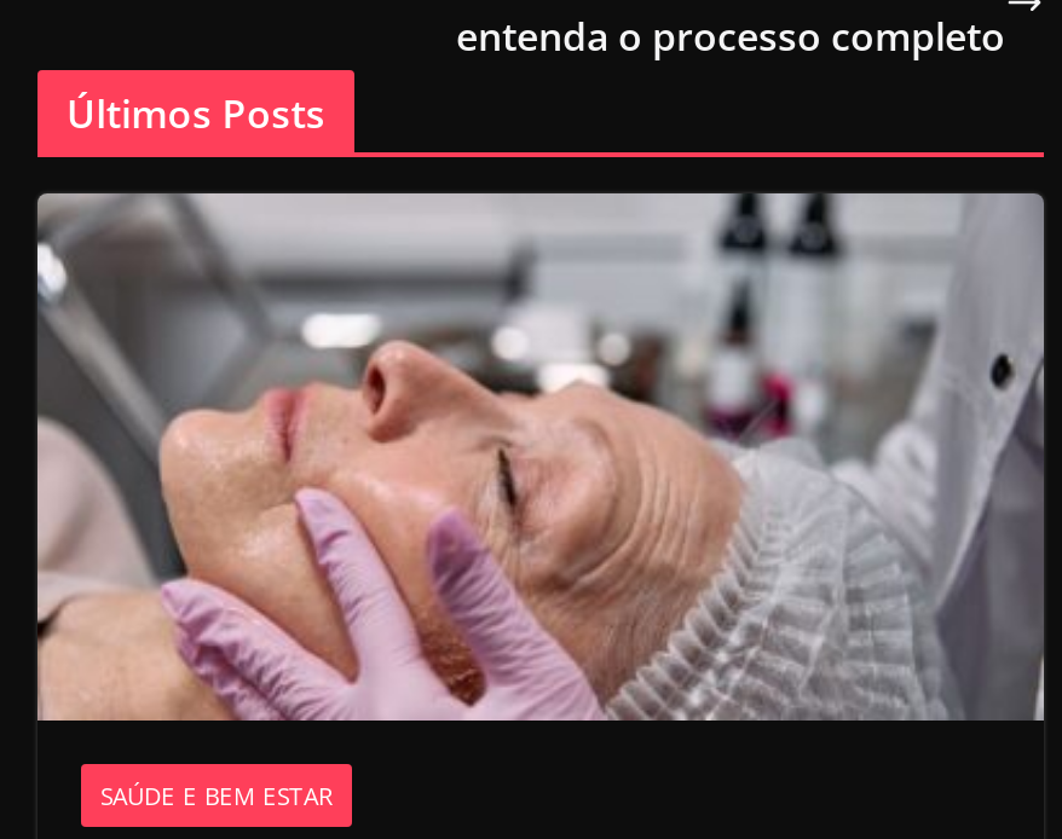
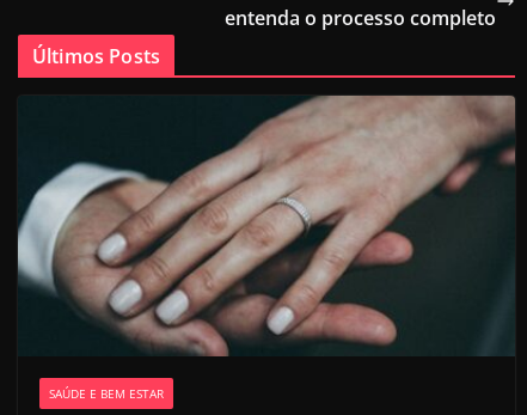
- [image]
+ [image]
